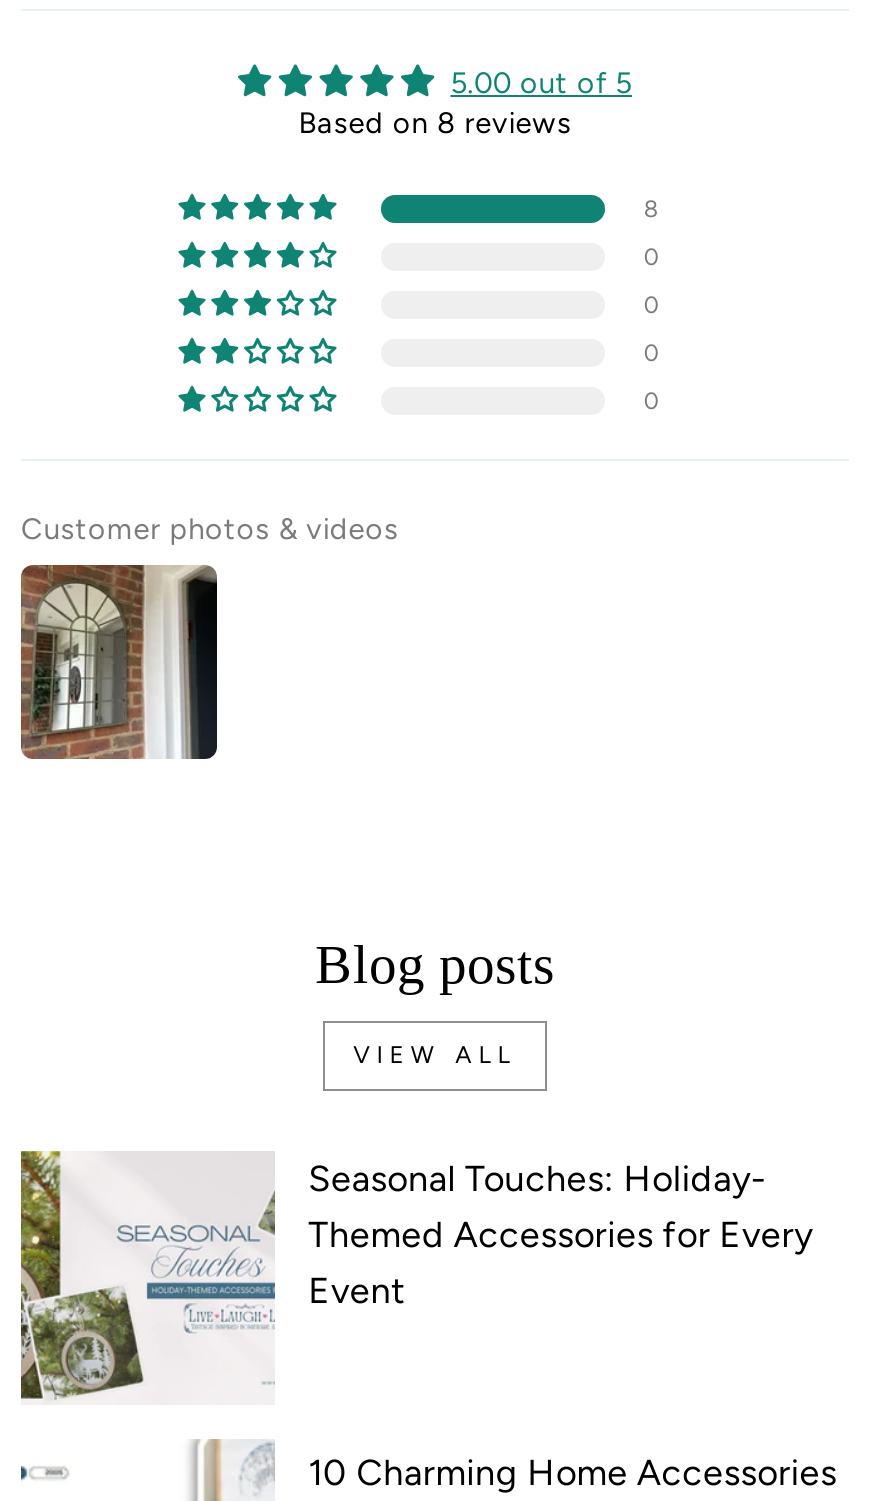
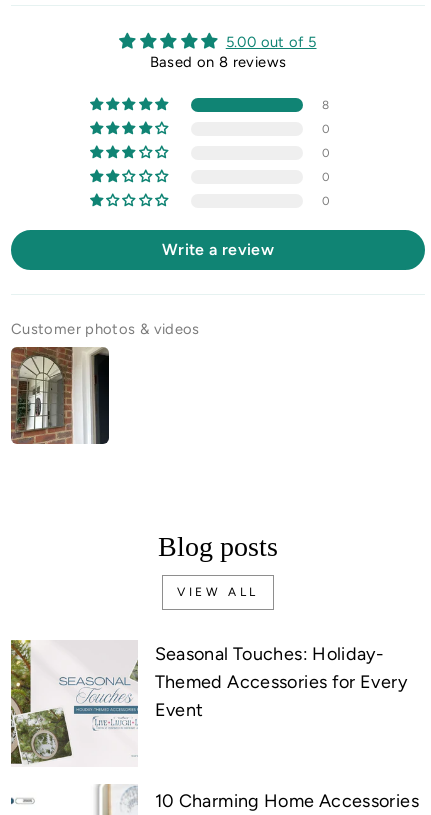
+ Write a review
